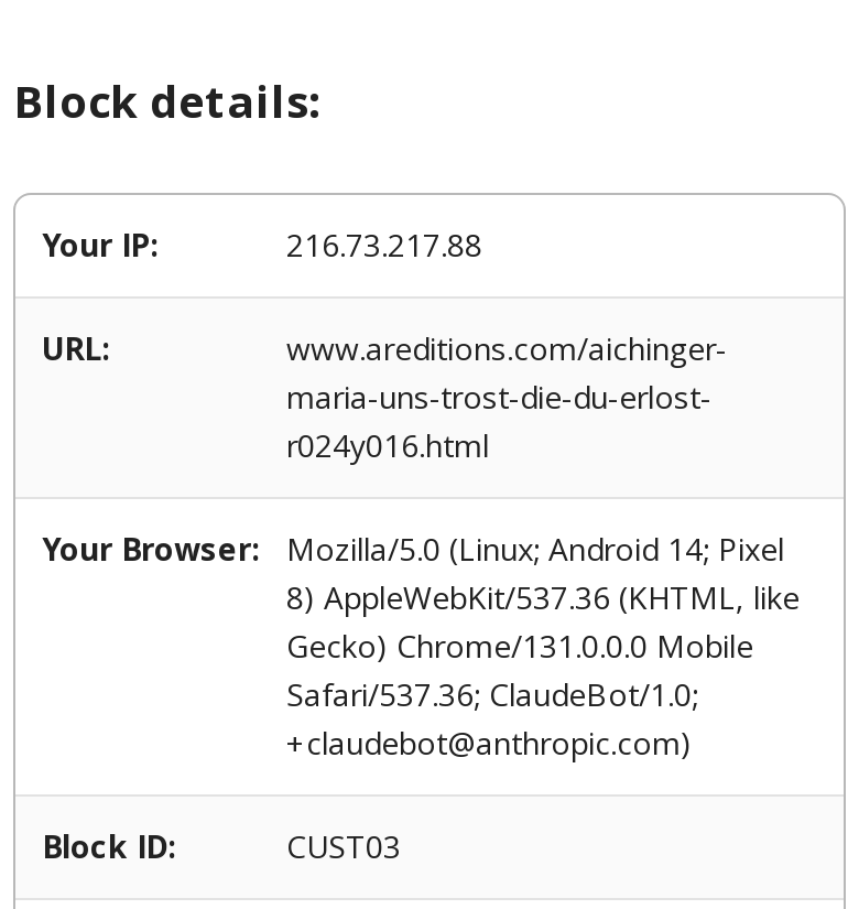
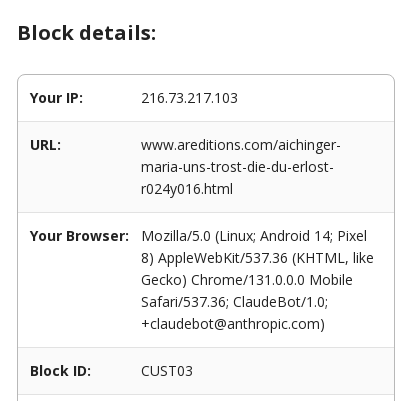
- 216.73.217.88
+ 216.73.217.103
